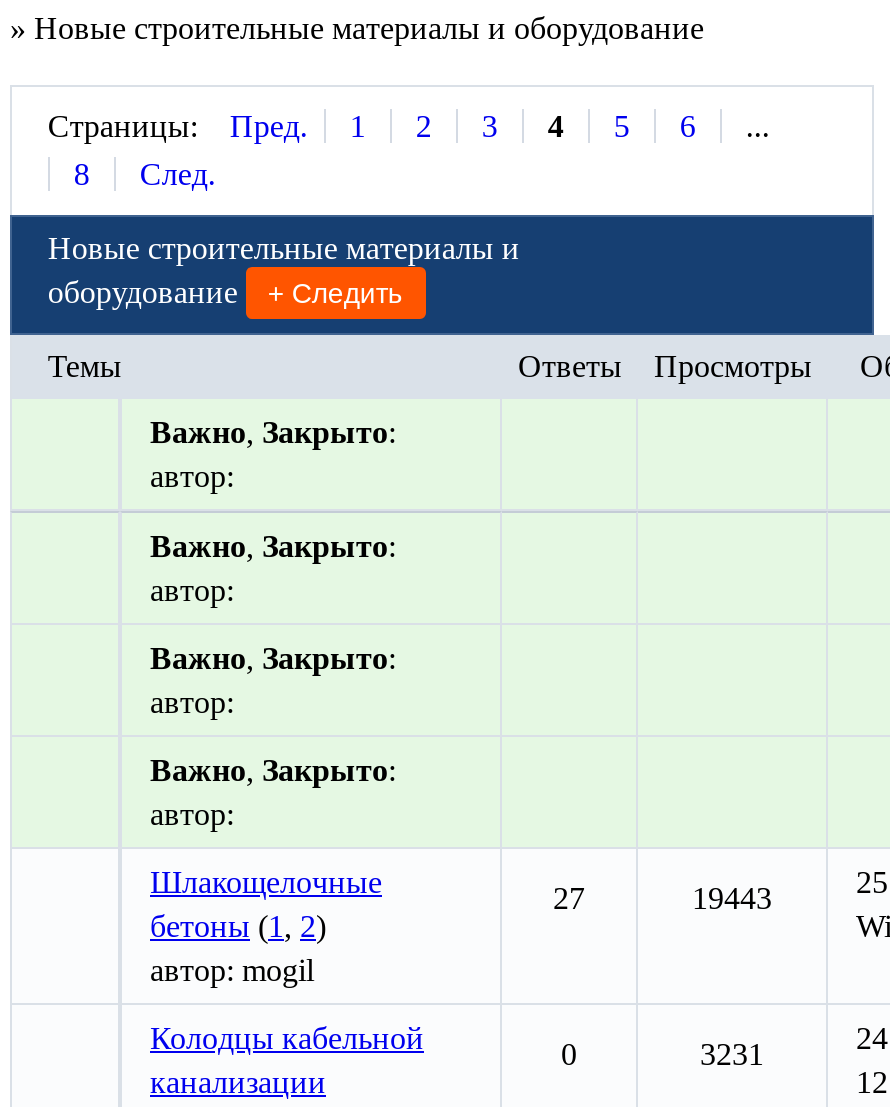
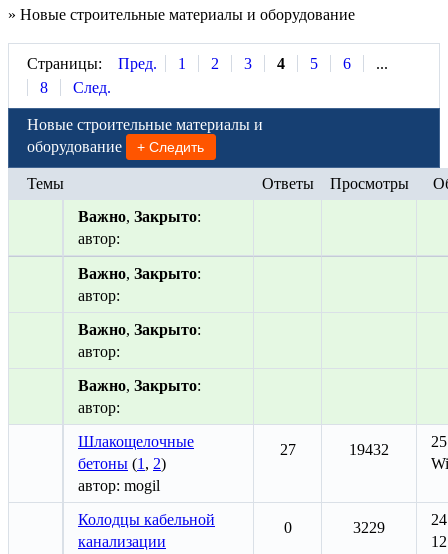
- 19443
+ 19432

- 3231
+ 3229
